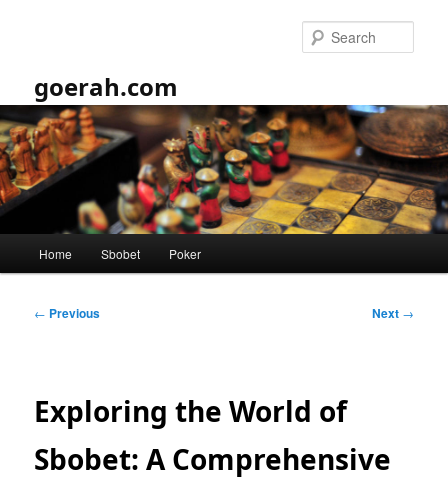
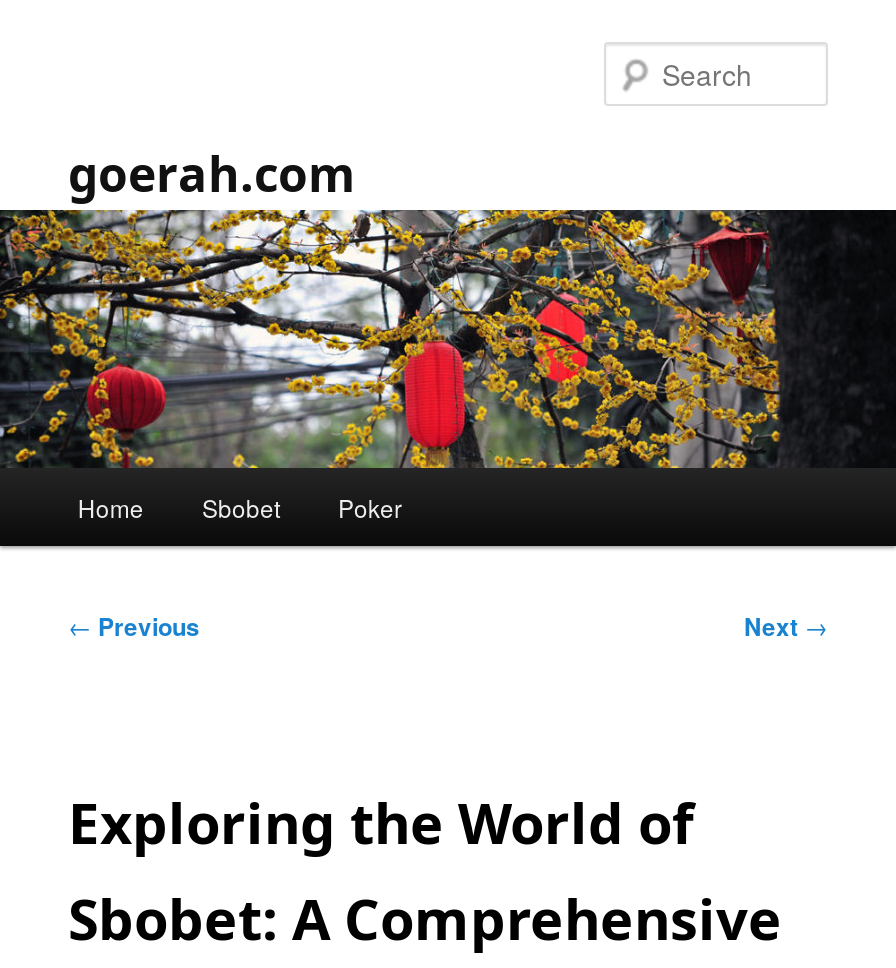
- [image]
+ [image]
